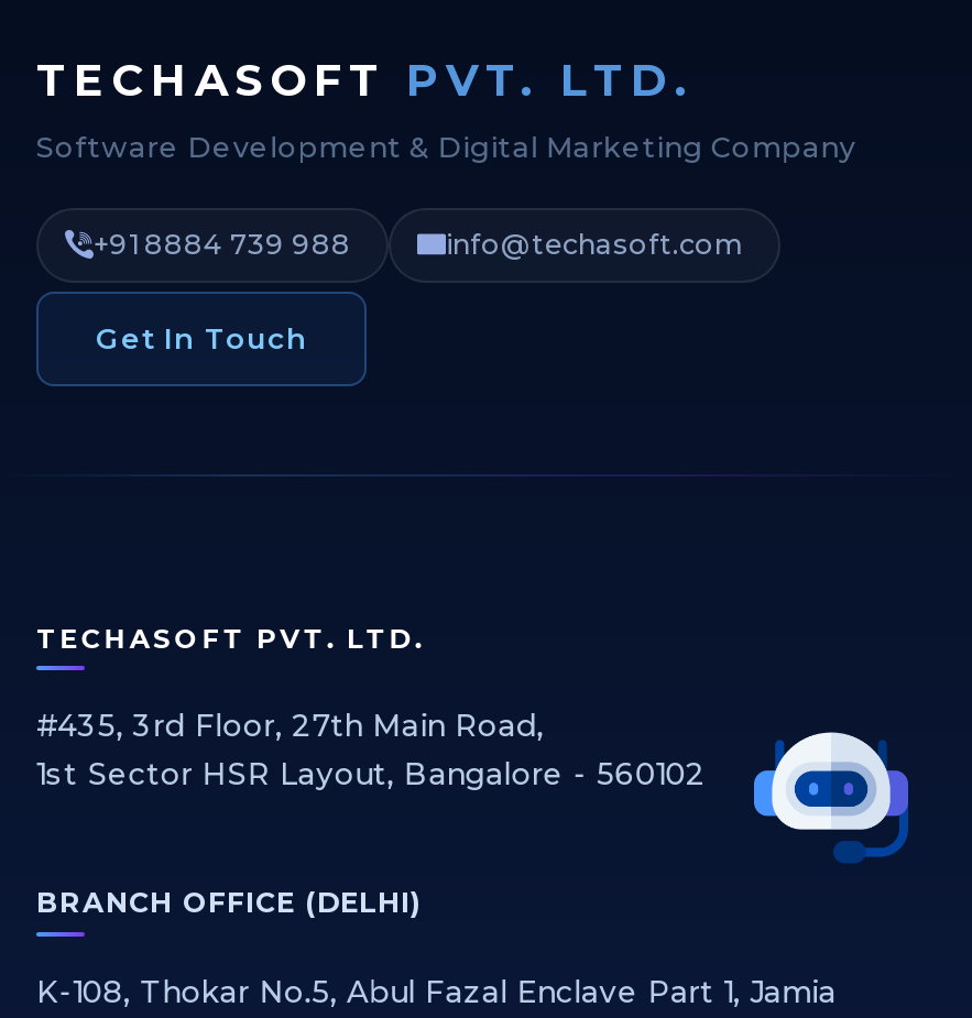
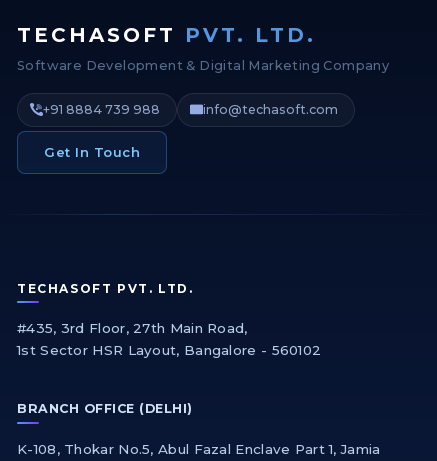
- [image]
